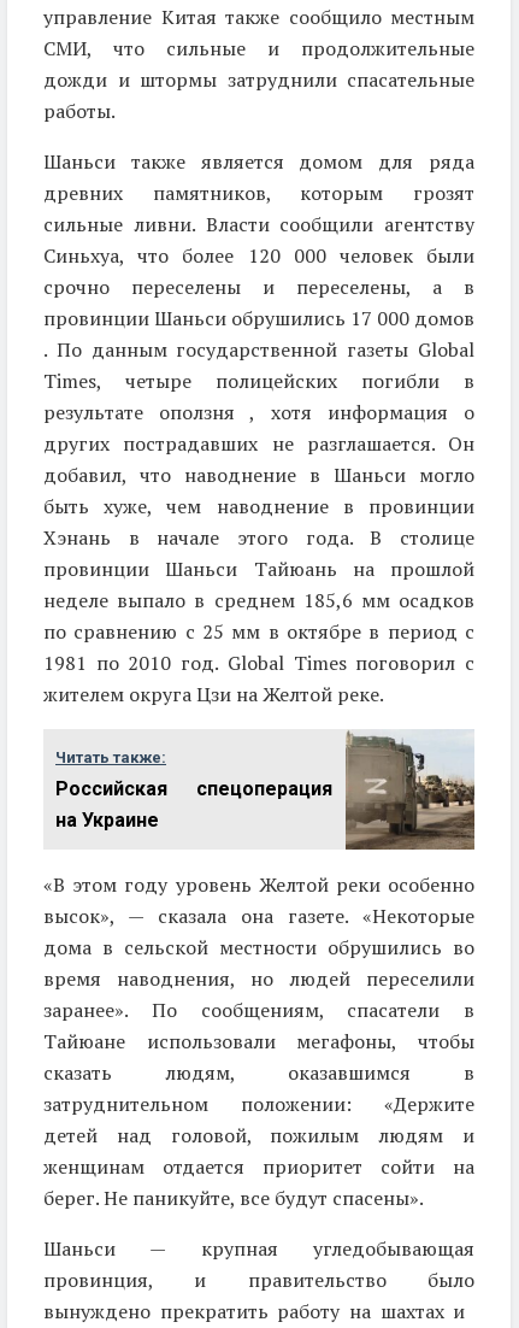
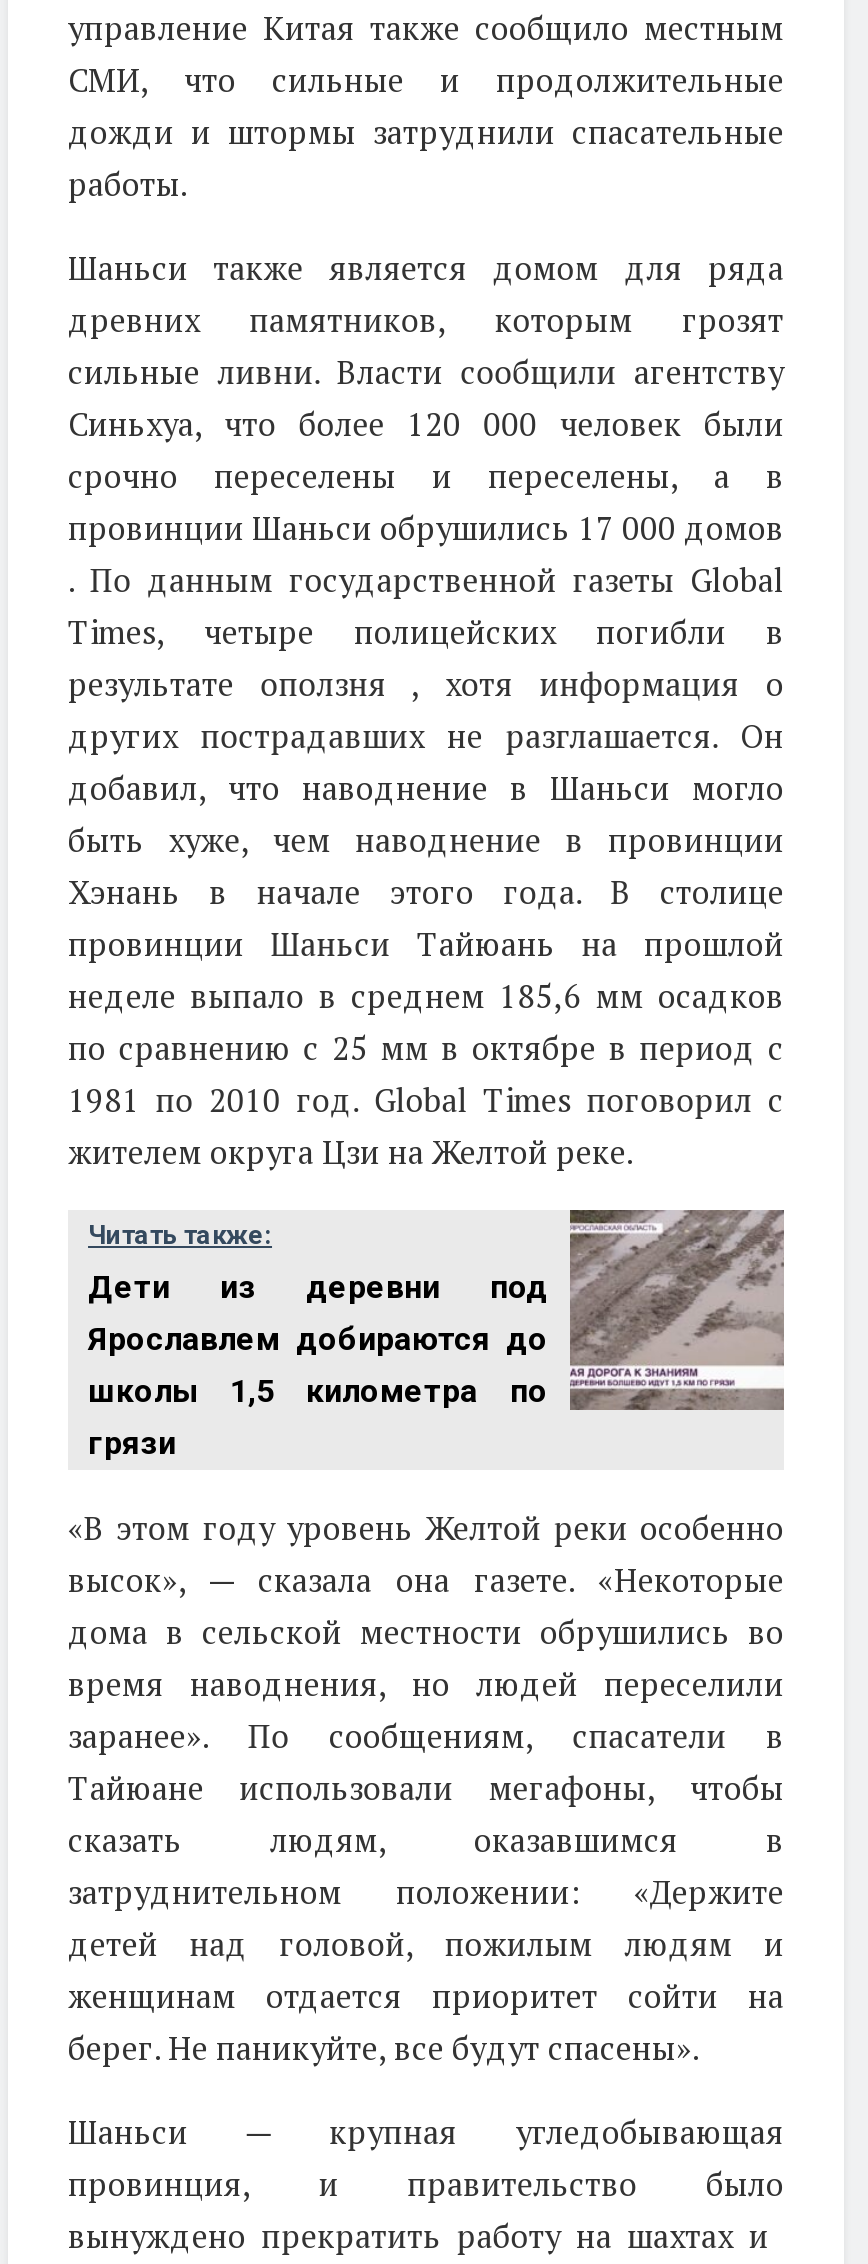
- [image]
- Российская спецоперация
- на Украине
+ [image]
+ Дети из деревни под
+ Ярославлем добираются до
+ школы 1,5 километра по
+ грязи
